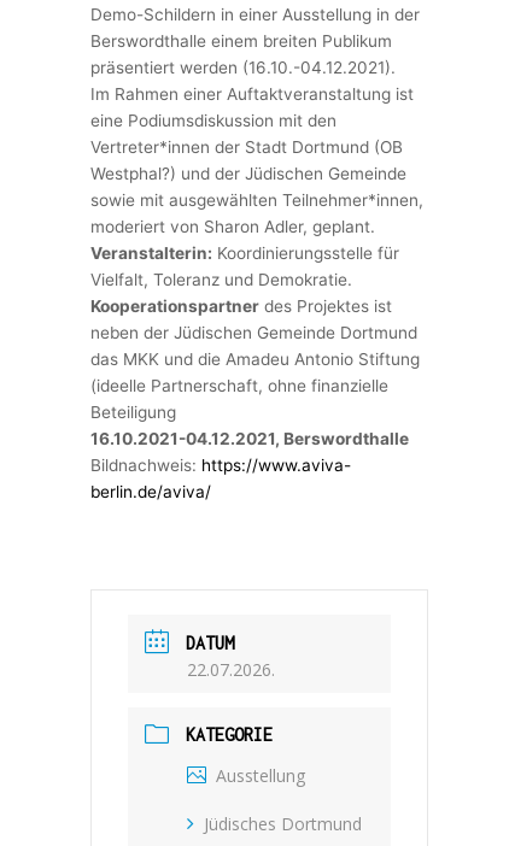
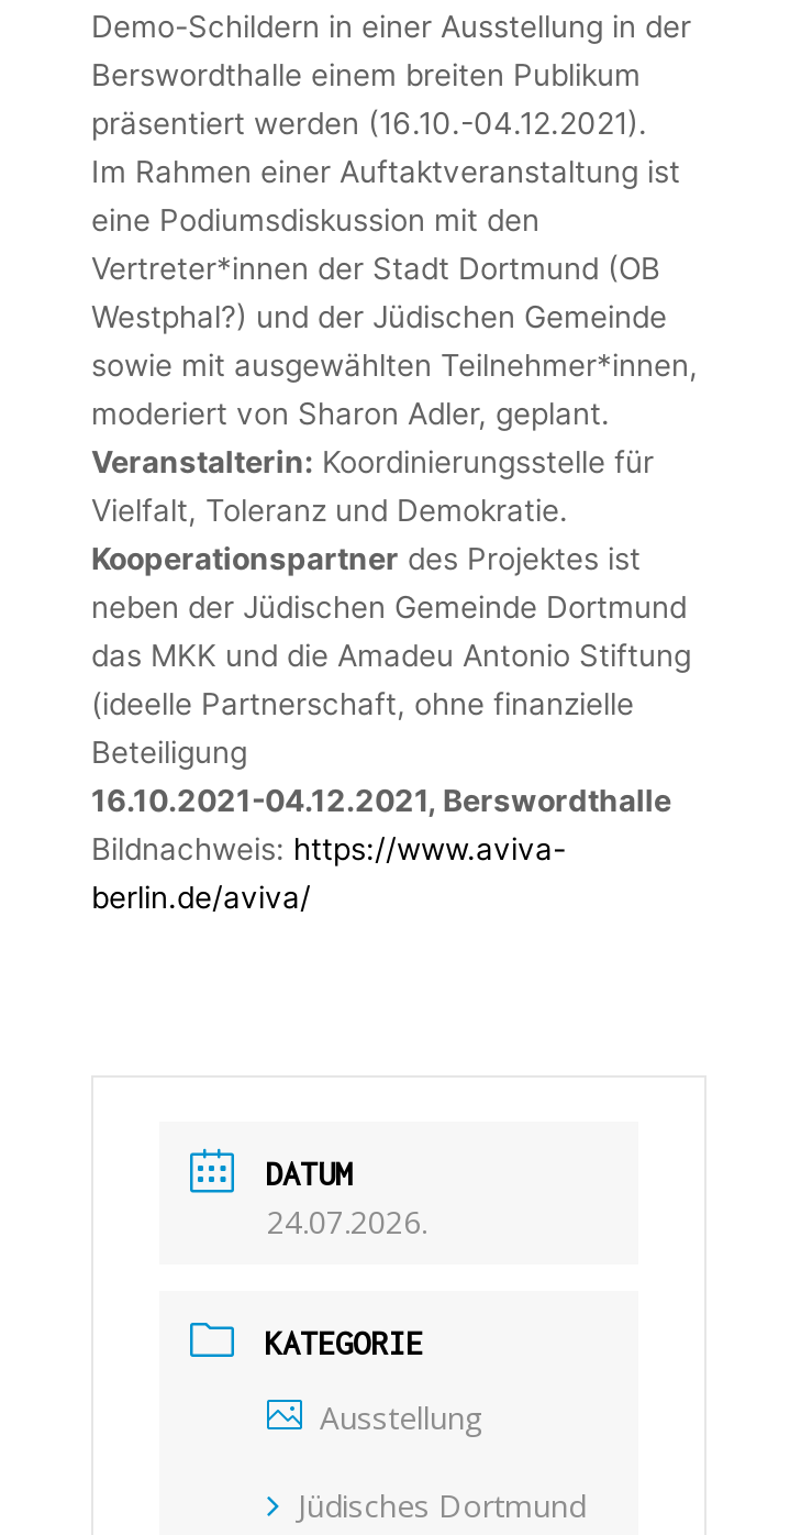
- 22.07.2026.
+ 24.07.2026.
